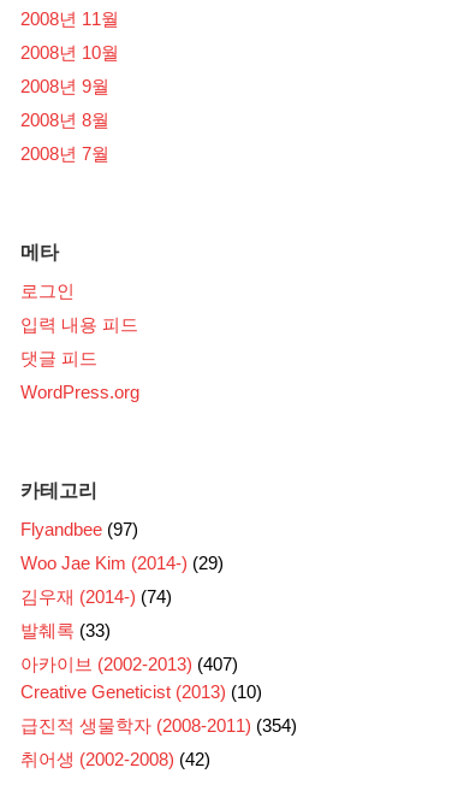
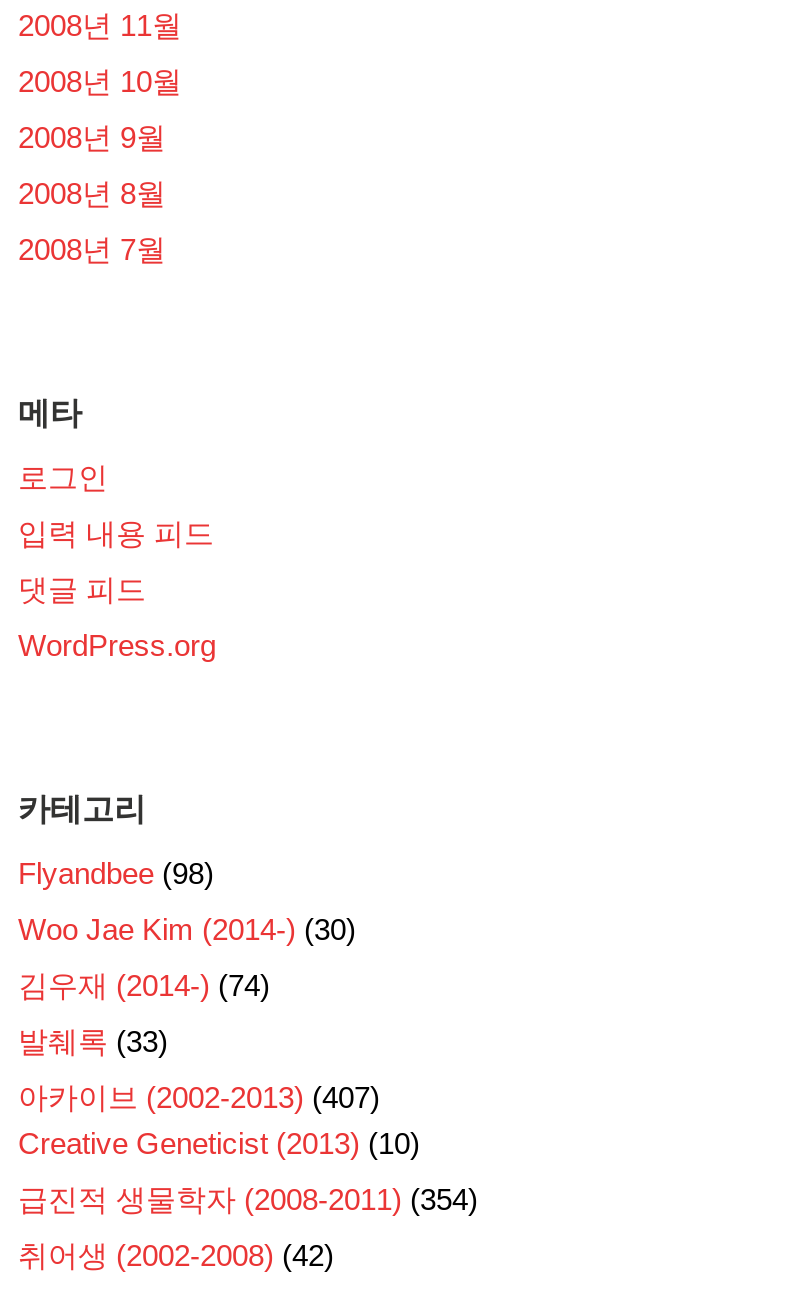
- Flyandbee (97)
+ Flyandbee (98)

- Woo Jae Kim (2014-) (29)
+ Woo Jae Kim (2014-) (30)
